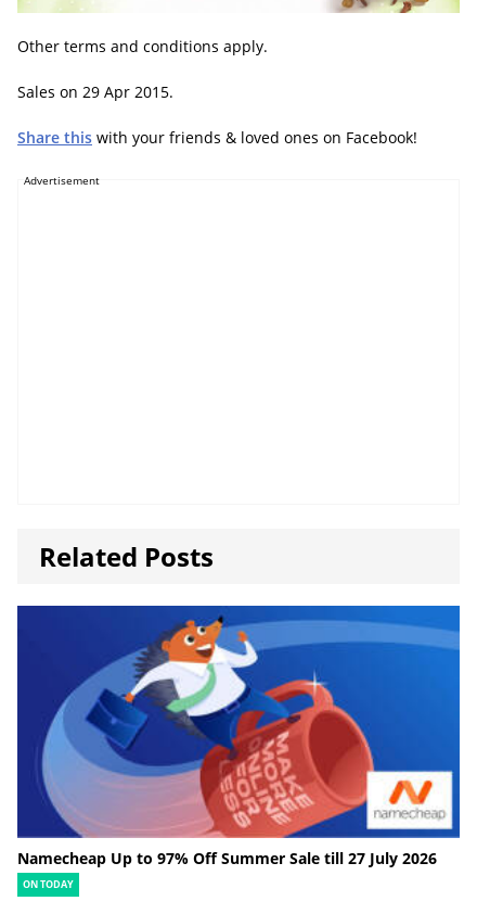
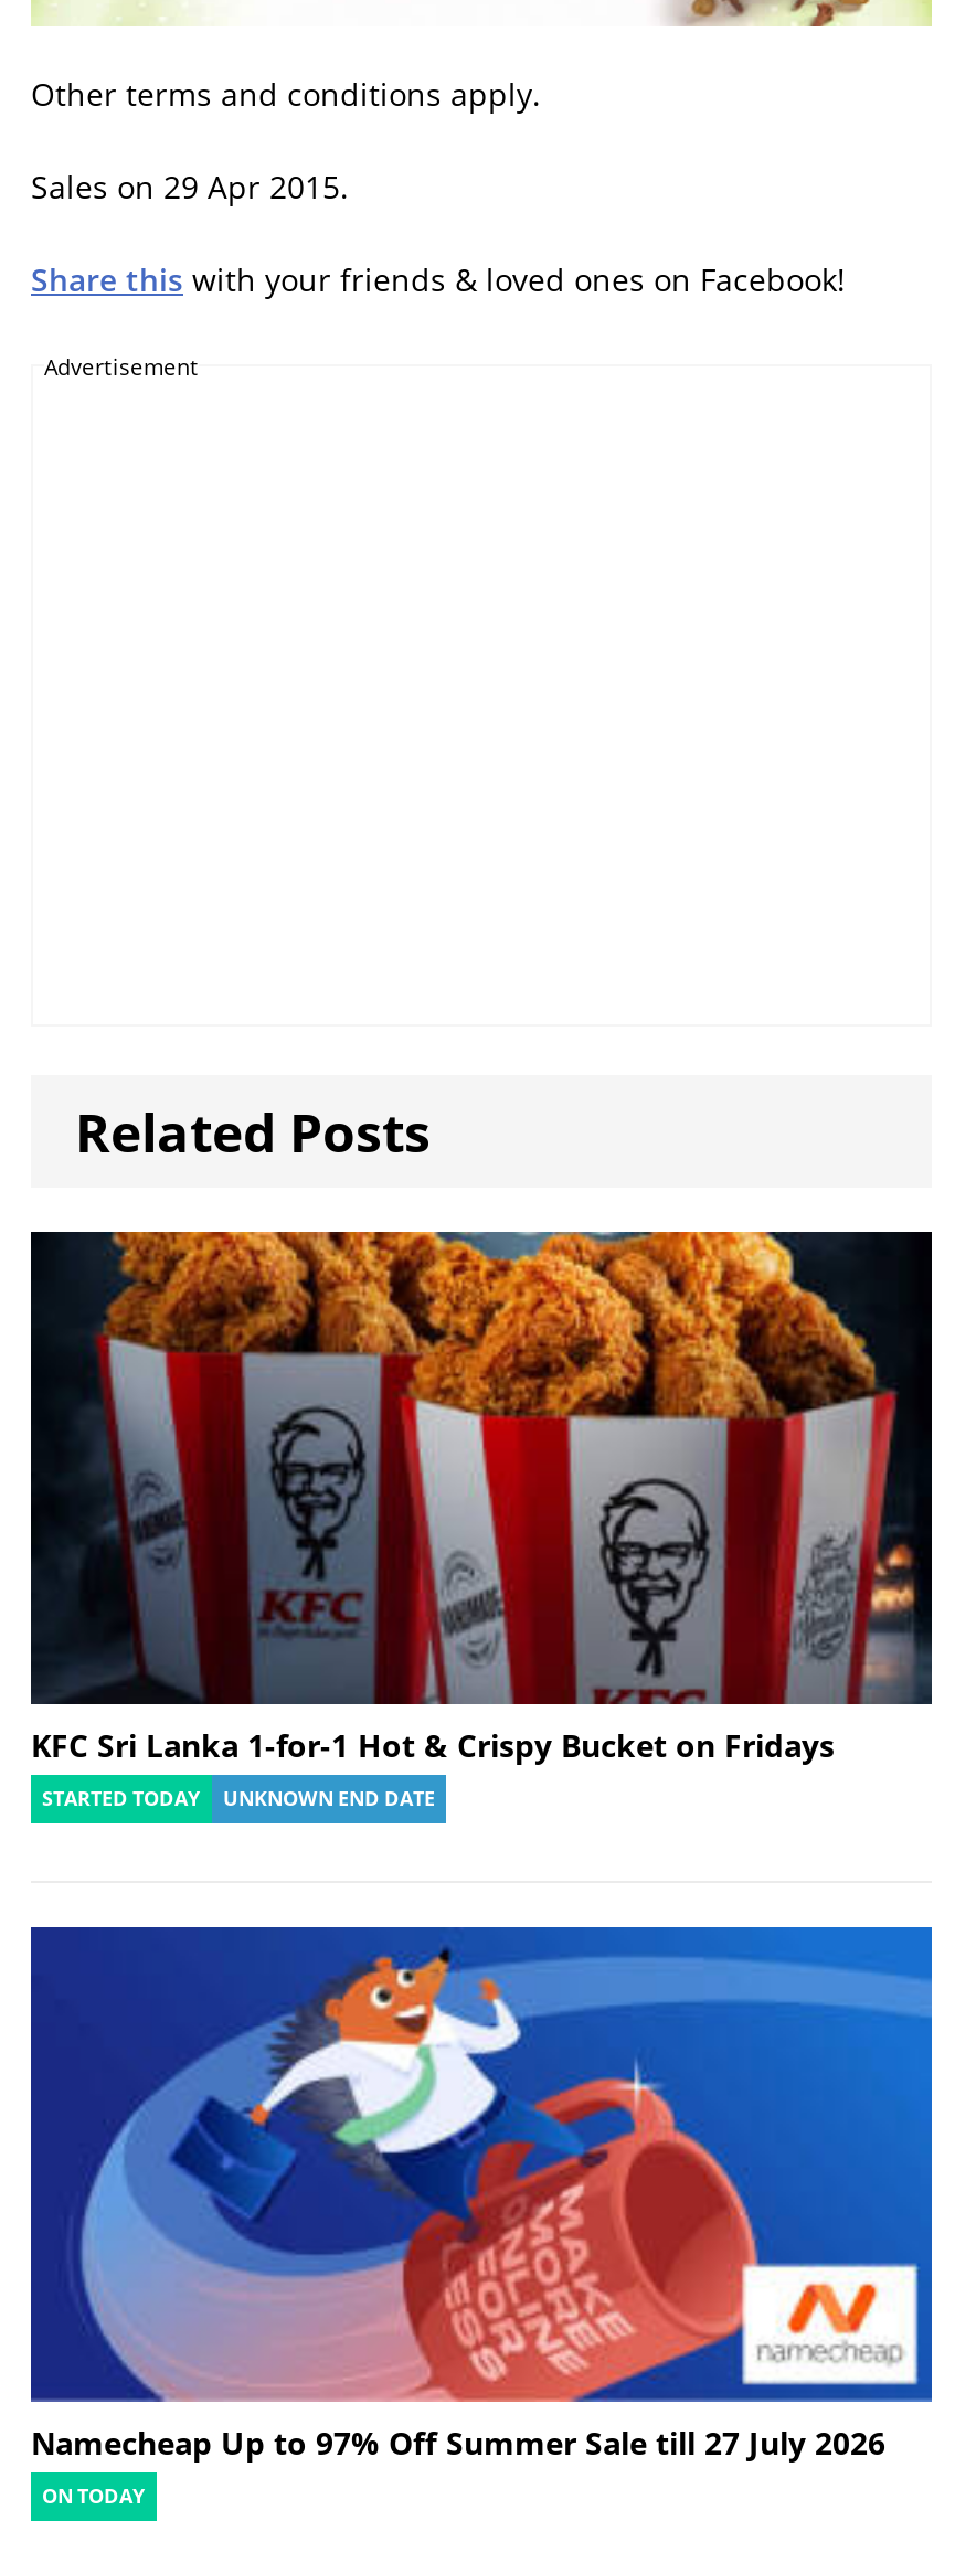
+ [image]
+ KFC Sri Lanka 1-for-1 Hot & Crispy Bucket on Fridays
+ STARTED TODAY
+ UNKNOWN END DATE
